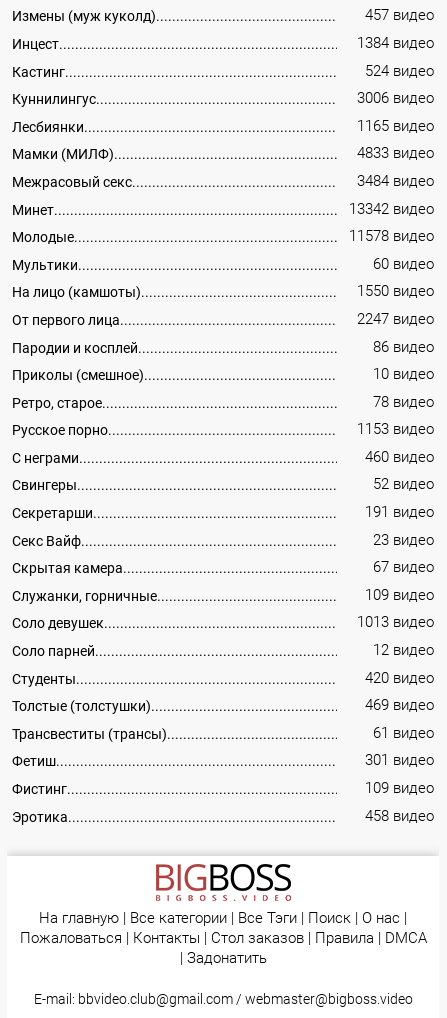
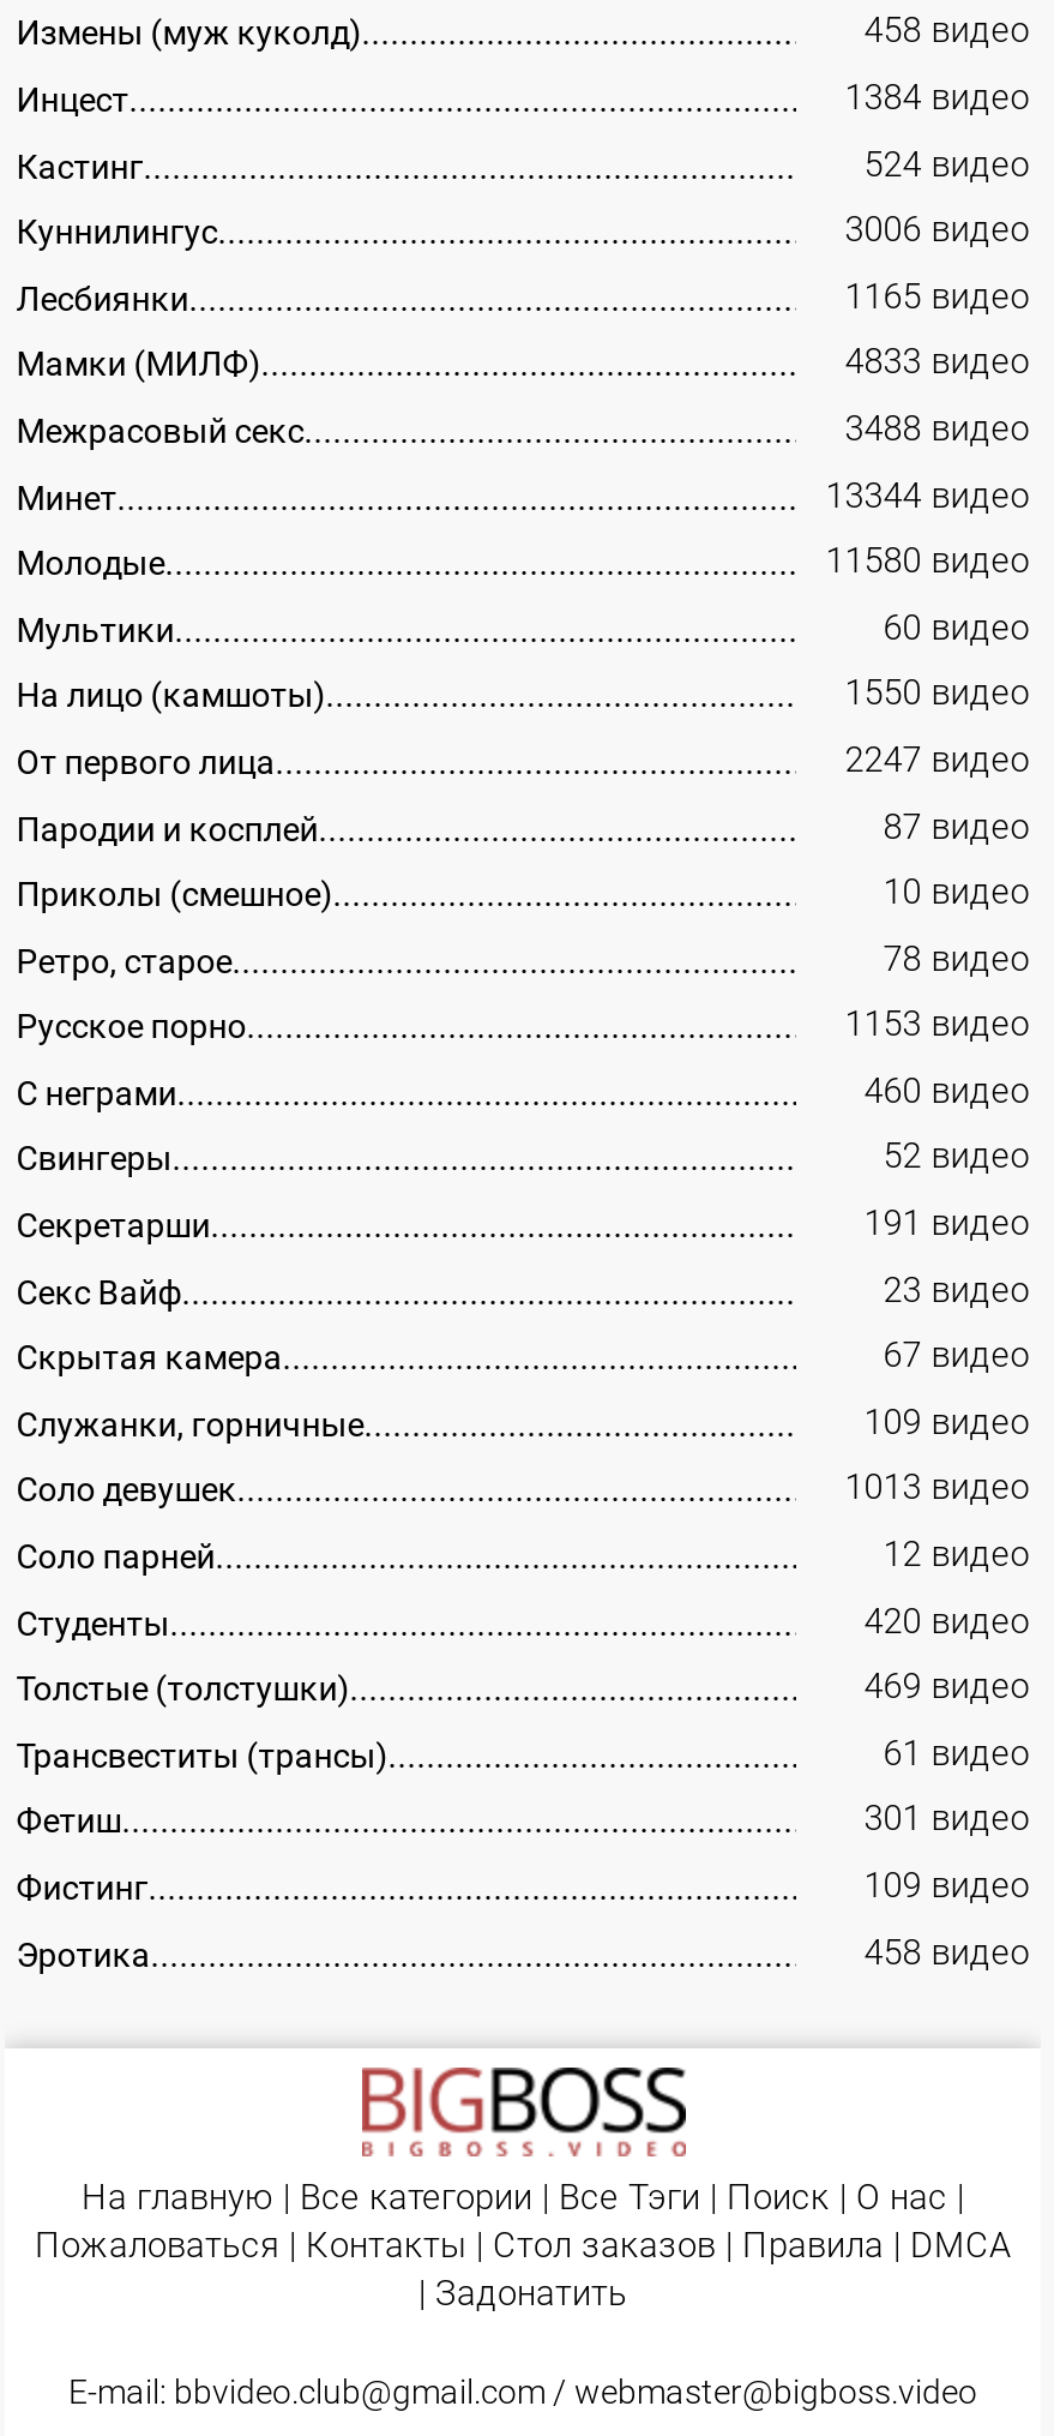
- 457 видео
+ 458 видео

- 3484 видео
+ 3488 видео

- 13342 видео
+ 13344 видео

- 11578 видео
+ 11580 видео

- 86 видео
+ 87 видео
